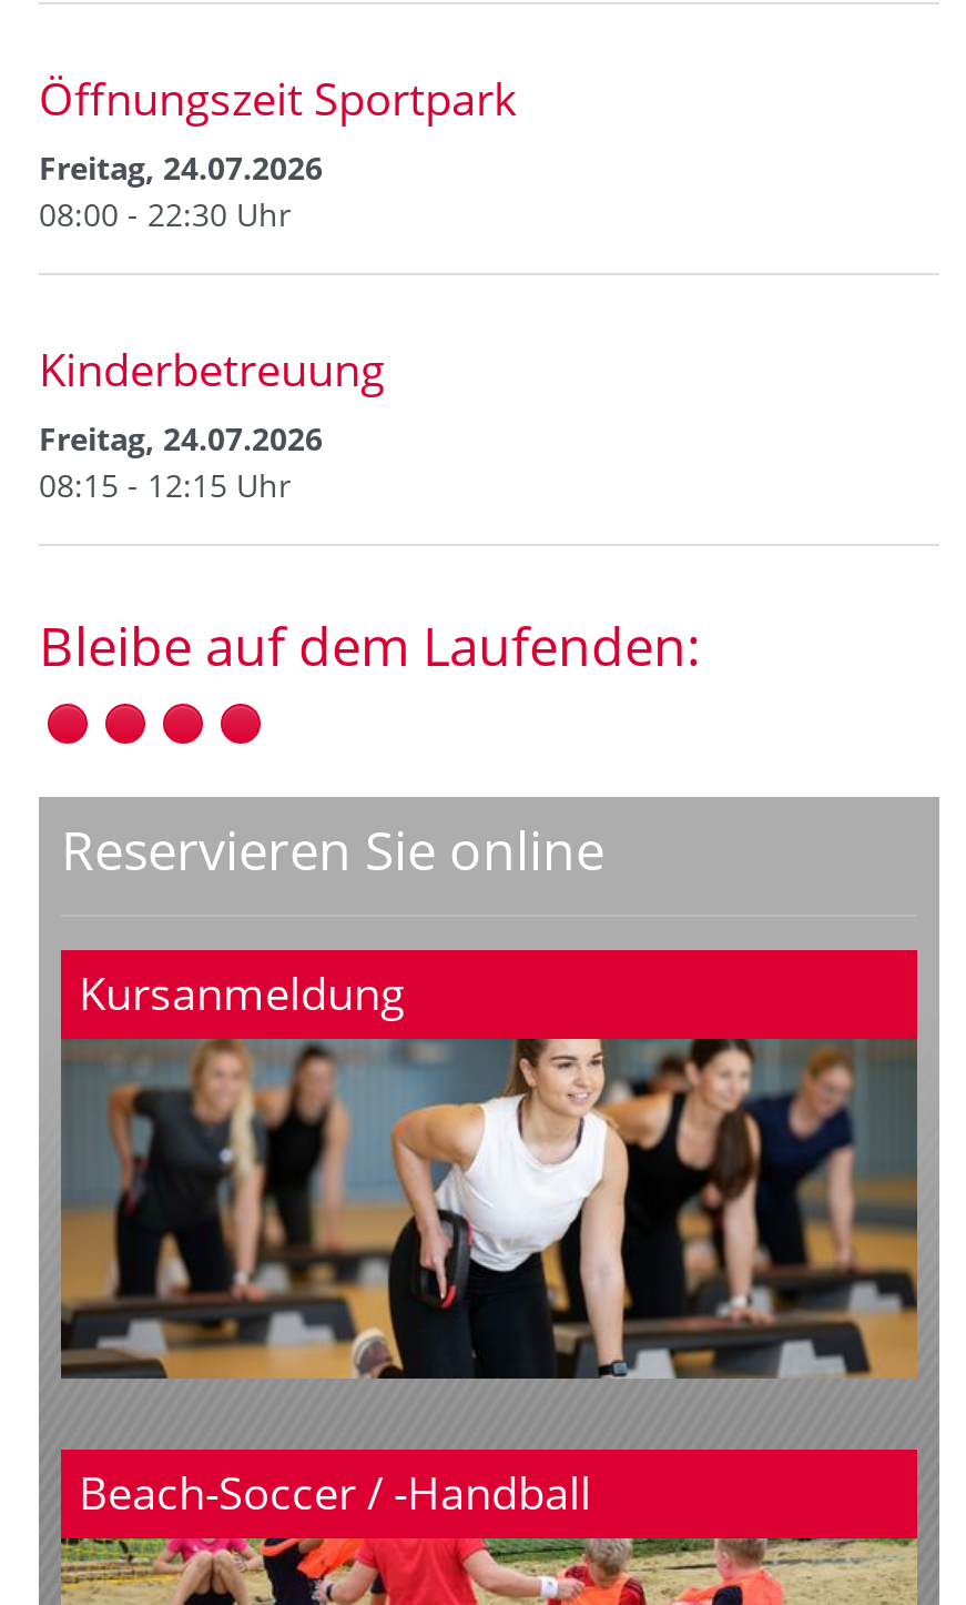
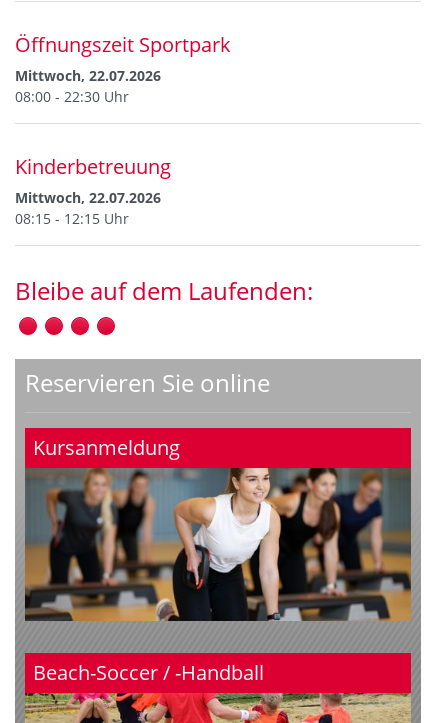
- Freitag, 24.07.2026
+ Mittwoch, 22.07.2026

- Freitag, 24.07.2026
+ Mittwoch, 22.07.2026
